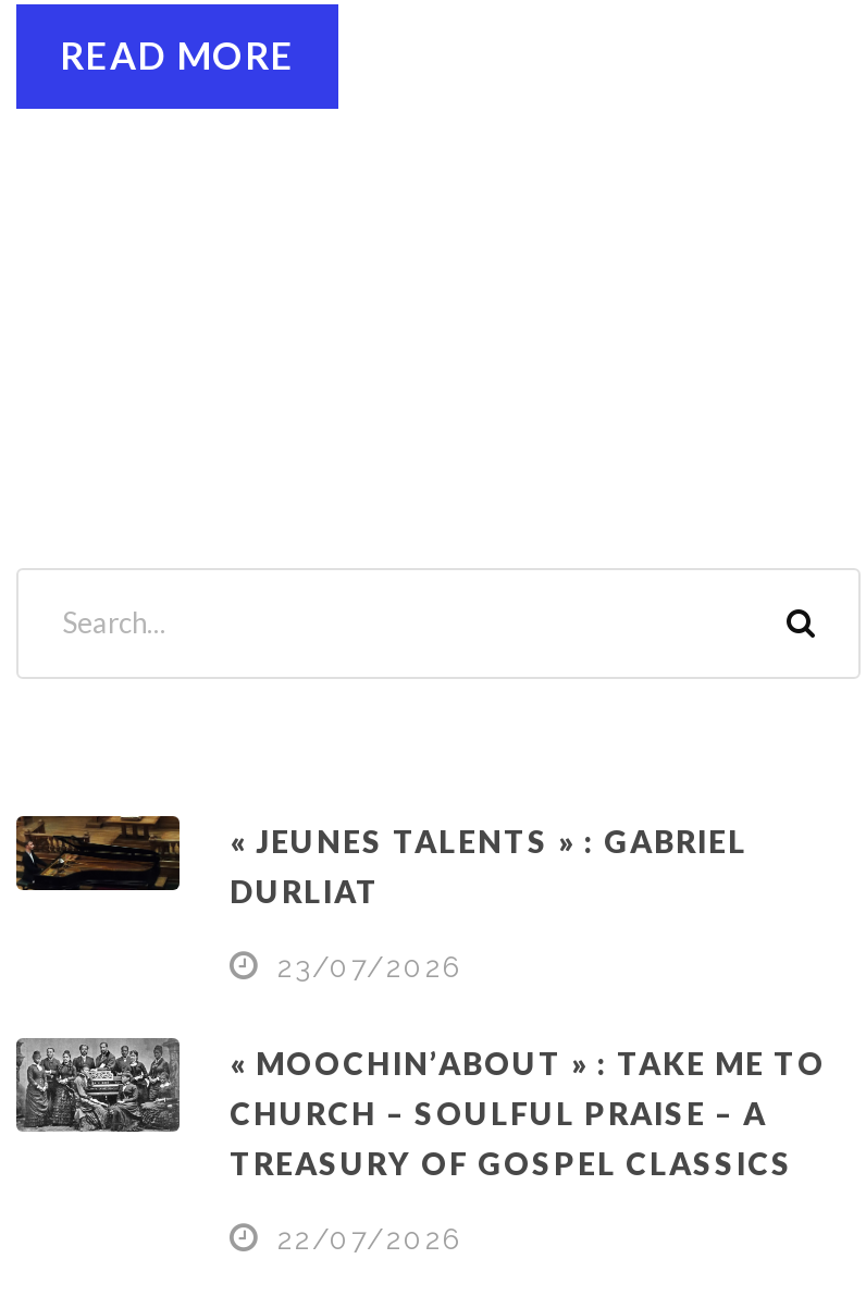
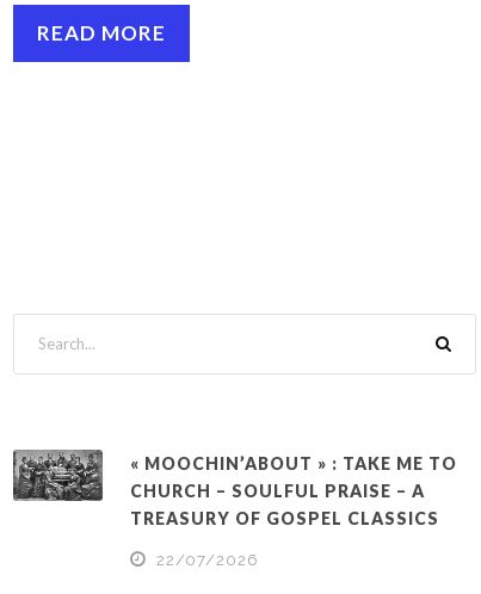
- [image]
- « JEUNES TALENTS » : GABRIEL
- DURLIAT
- 23/07/2026
